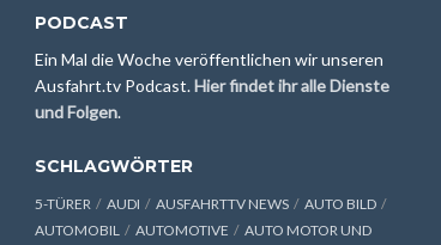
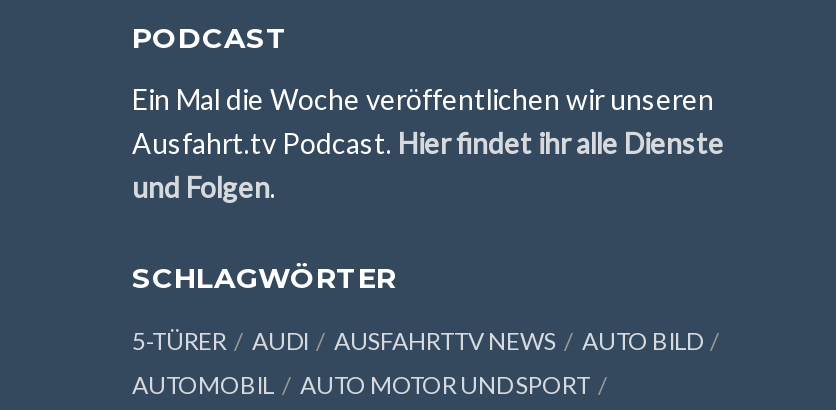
- AUTOMOTIVE
- AUTO MOTOR UND
+ AUTO MOTOR UND SPORT
